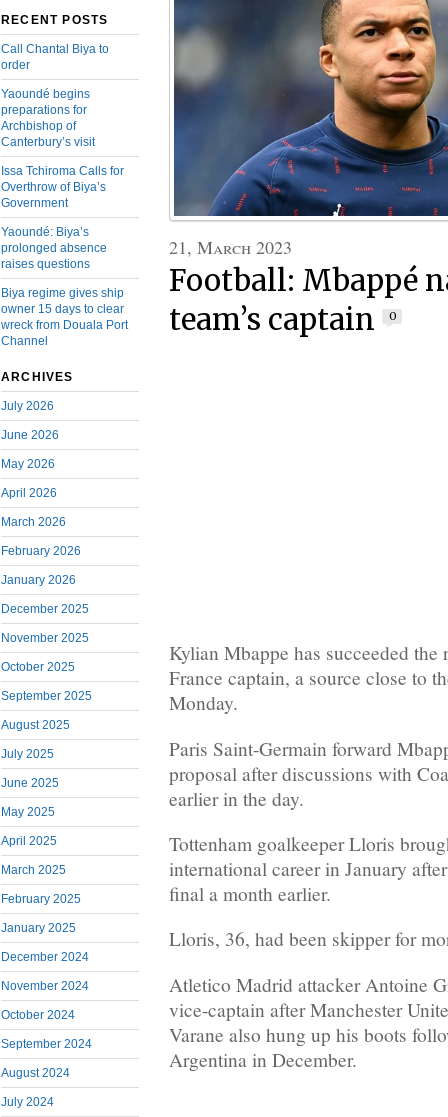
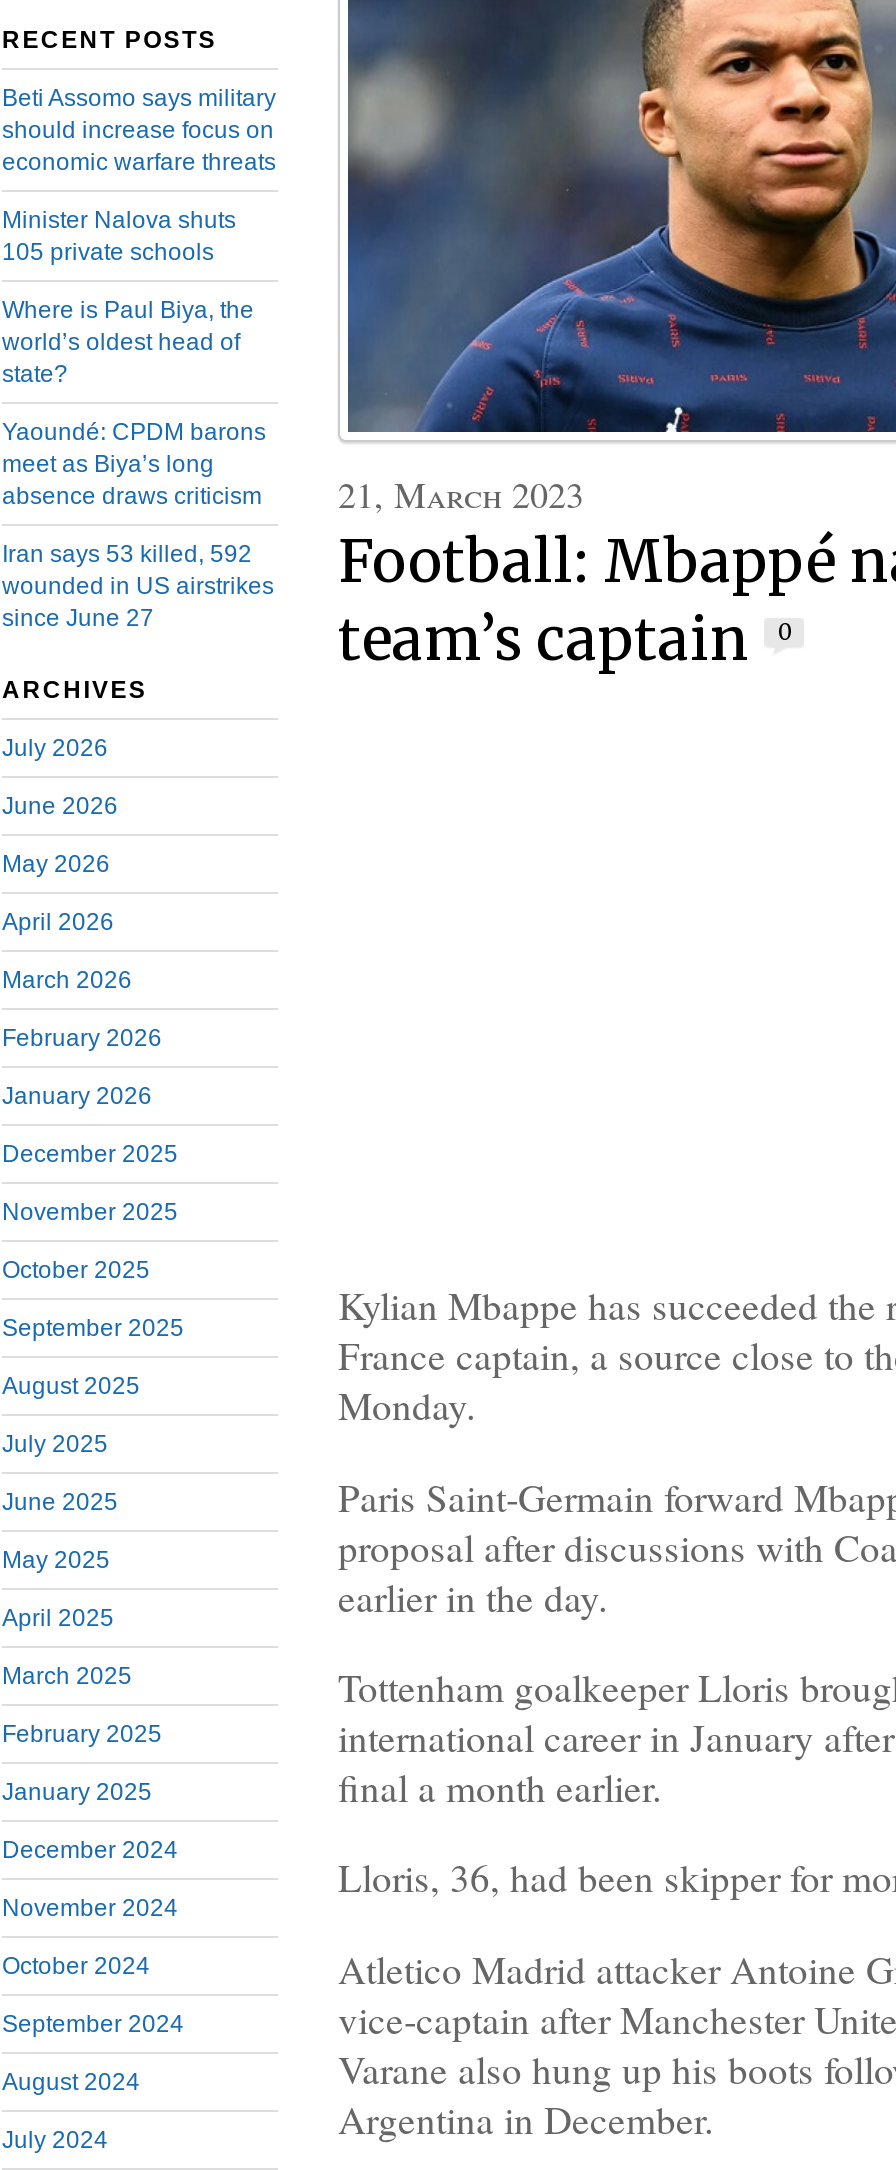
- Call Chantal Biya to
- order
+ Beti Assomo says military
+ should increase focus on
+ economic warfare threats

- Yaoundé begins
- preparations for
- Archbishop of
- Canterbury’s visit
+ Minister Nalova shuts
+ 105 private schools

- Issa Tchiroma Calls for
- Overthrow of Biya’s
- Government
+ Where is Paul Biya, the
+ world’s oldest head of
+ state?

- Yaoundé: Biya’s
- prolonged absence
- raises questions
+ Yaoundé: CPDM barons
+ meet as Biya’s long
+ absence draws criticism

- Biya regime gives ship
- owner 15 days to clear
- wreck from Douala Port
- Channel
+ Iran says 53 killed, 592
+ wounded in US airstrikes
+ since June 27
